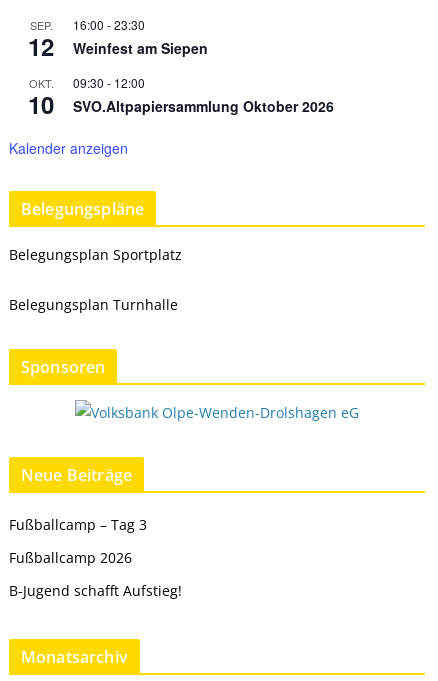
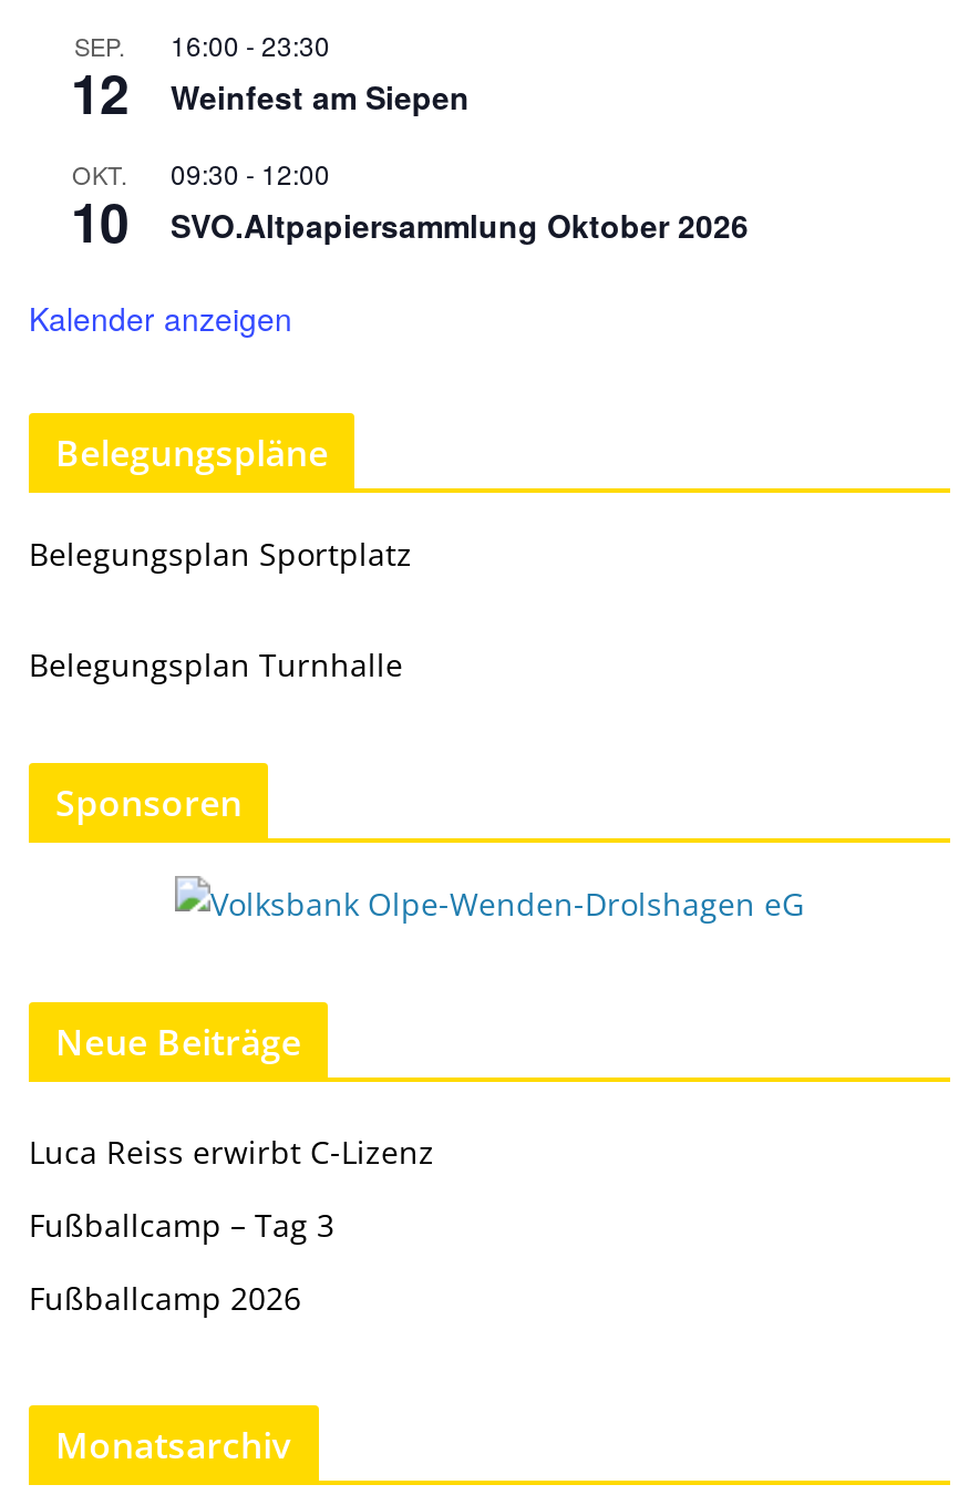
+ Luca Reiss erwirbt C-Lizenz

moved down: Fußballcamp – Tag 3 | Fußballcamp 2026

- B-Jugend schafft Aufstieg!
